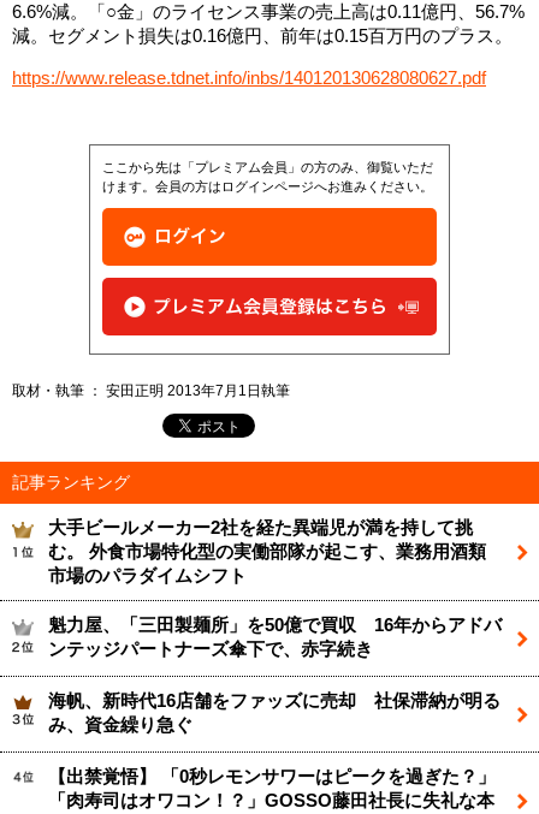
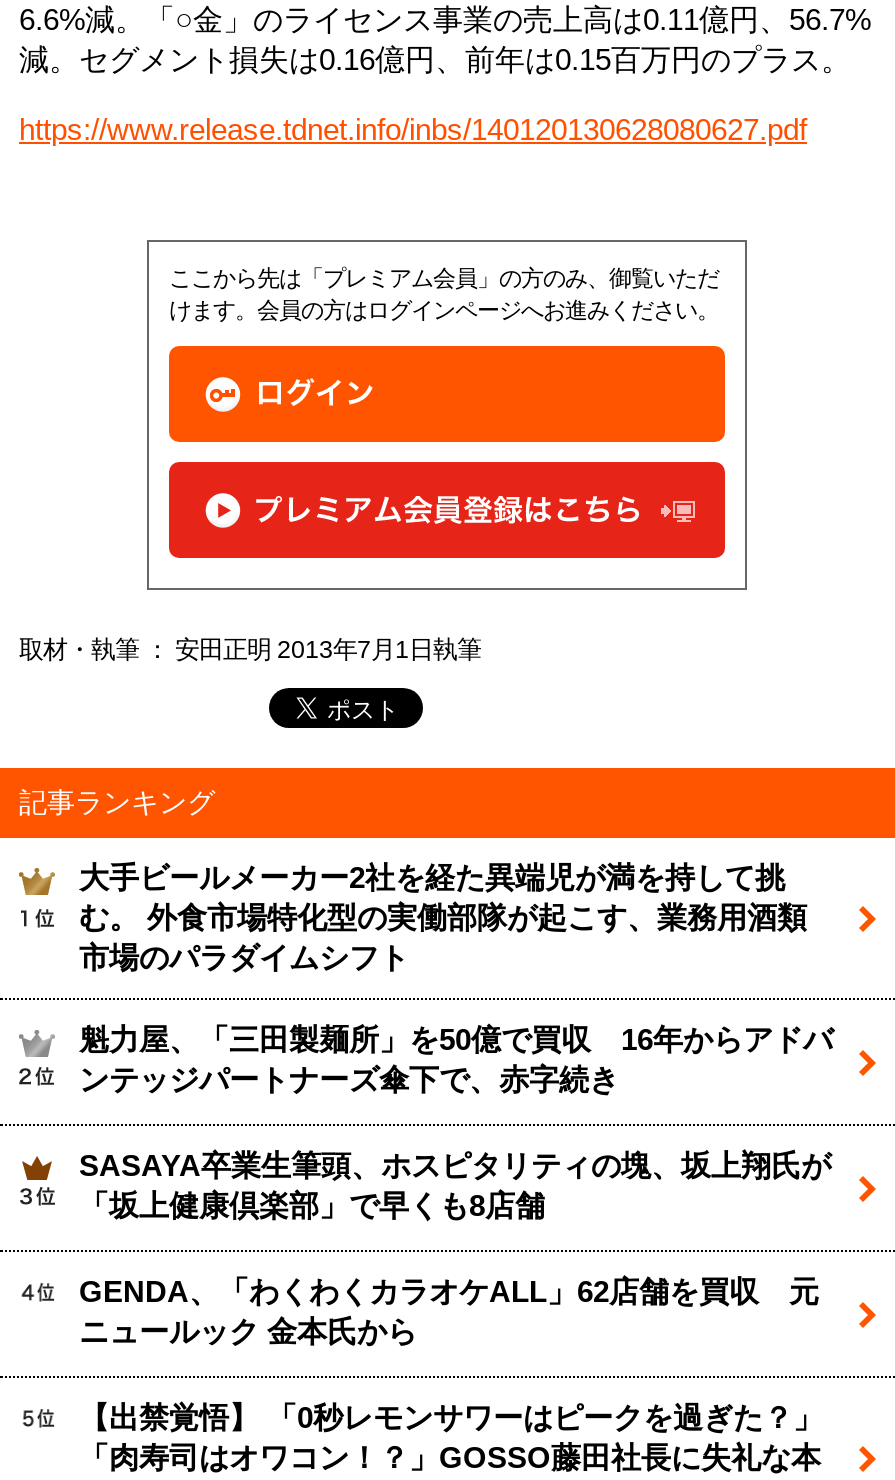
- 海帆、新時代16店舗をファッズに売却 社保滞納が明る
- み、資金繰り急ぐ
+ SASAYA卒業生筆頭、ホスピタリティの塊、坂上翔氏が
+ 「坂上健康倶楽部」で早くも8店舗
+ GENDA、「わくわくカラオケALL」62店舗を買収 元
+ ニュールック 金本氏から
